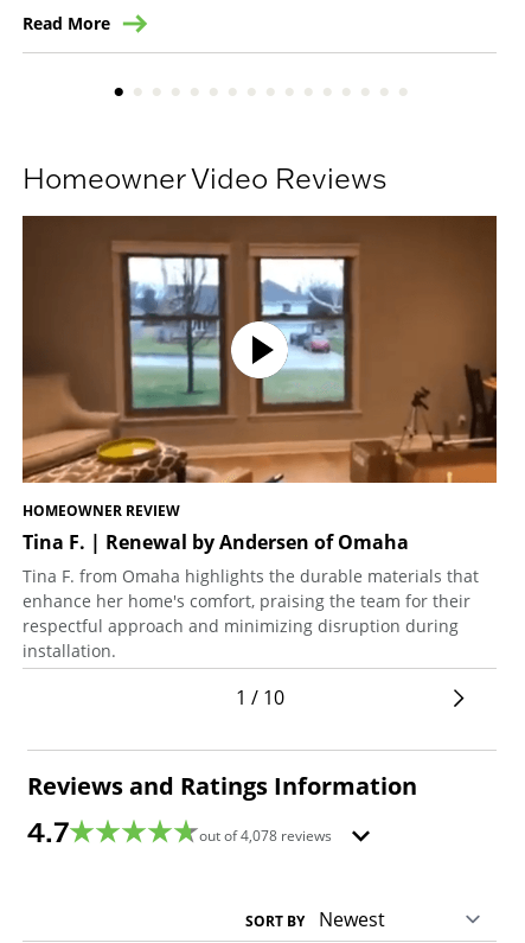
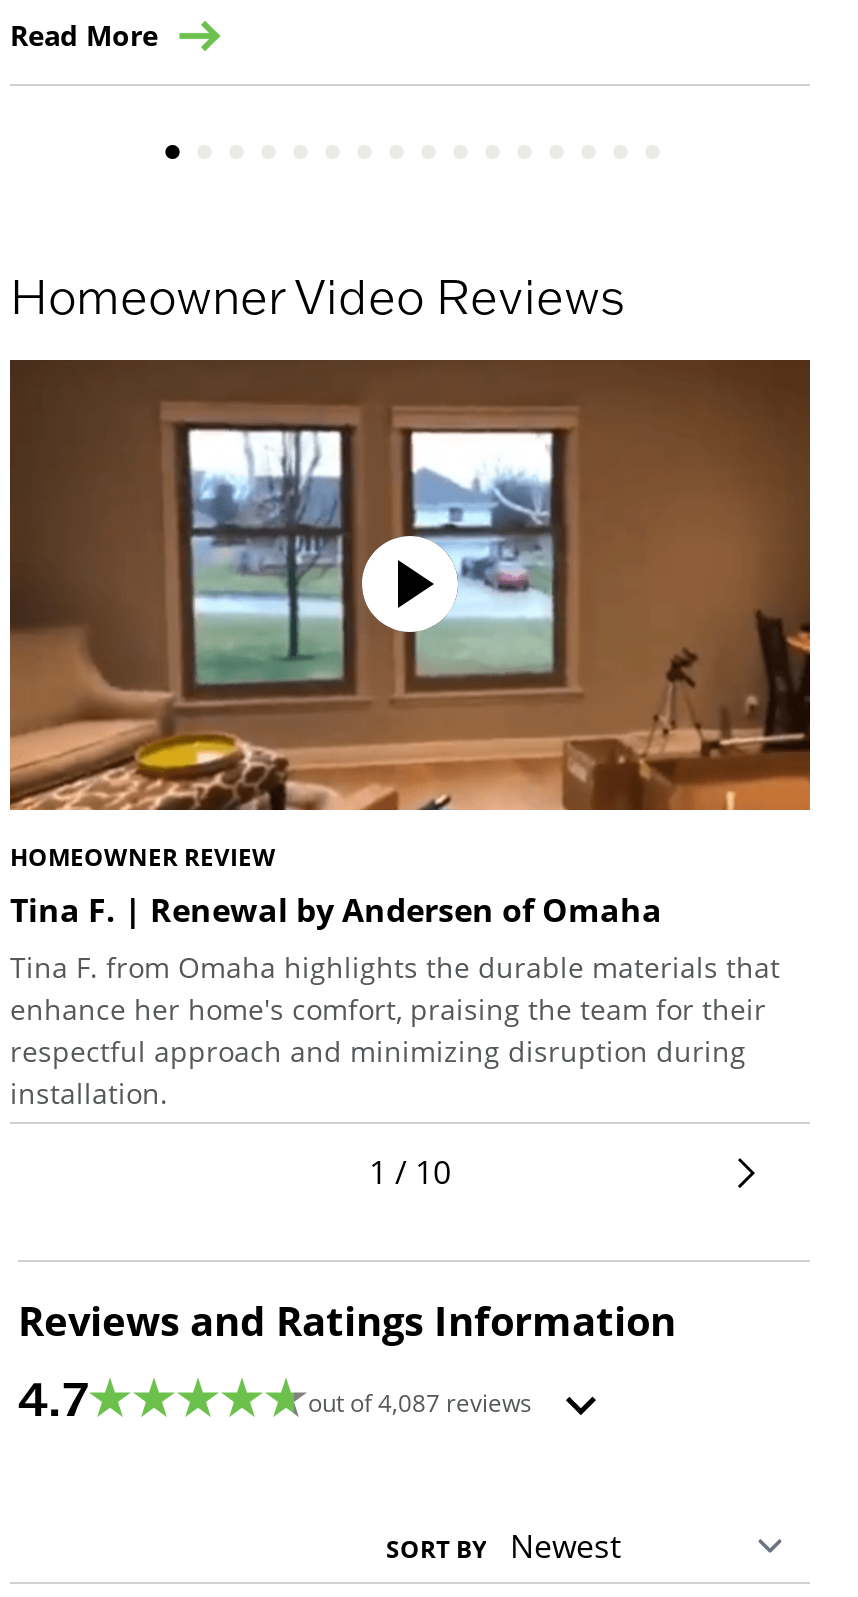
- out of4,078 reviews
+ out of4,087 reviews
